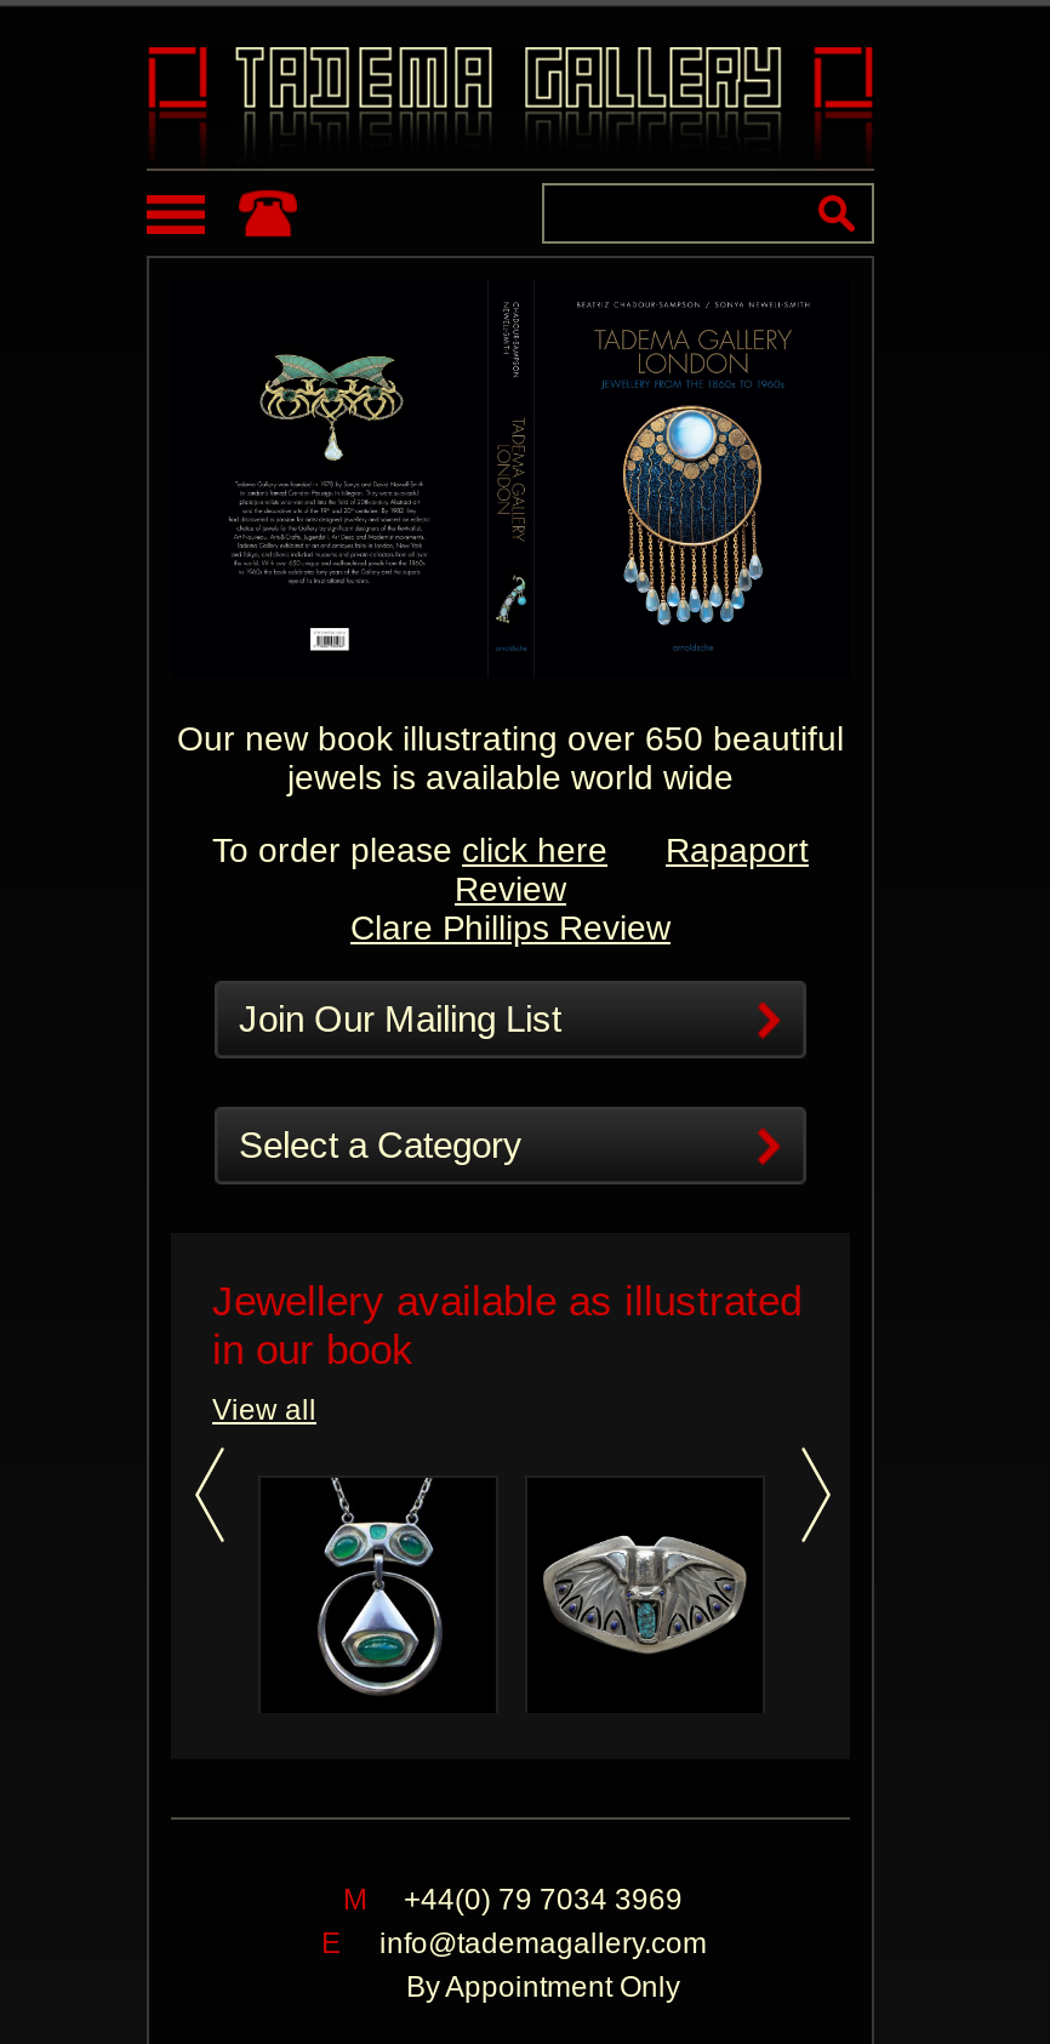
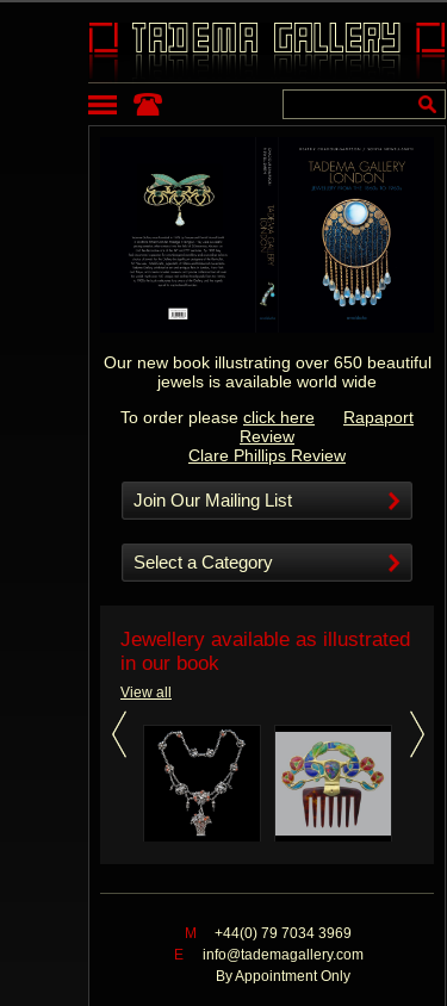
- [image]
+ [image]

- [image]
+ [image]
